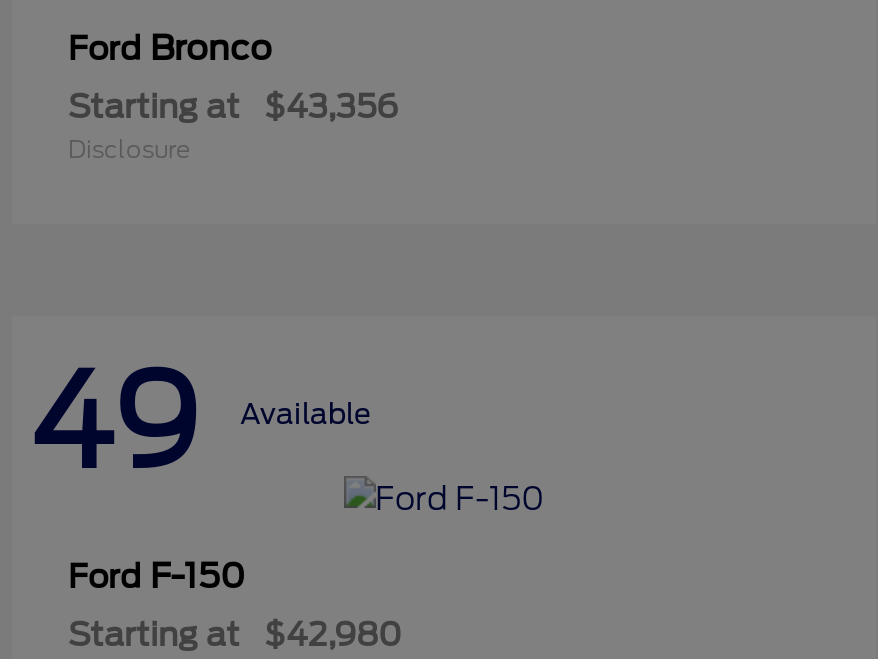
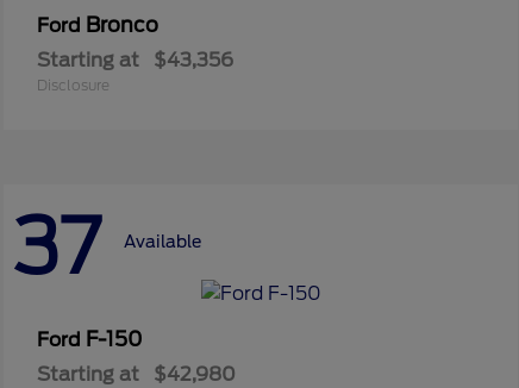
- 49 Available
+ 37 Available
